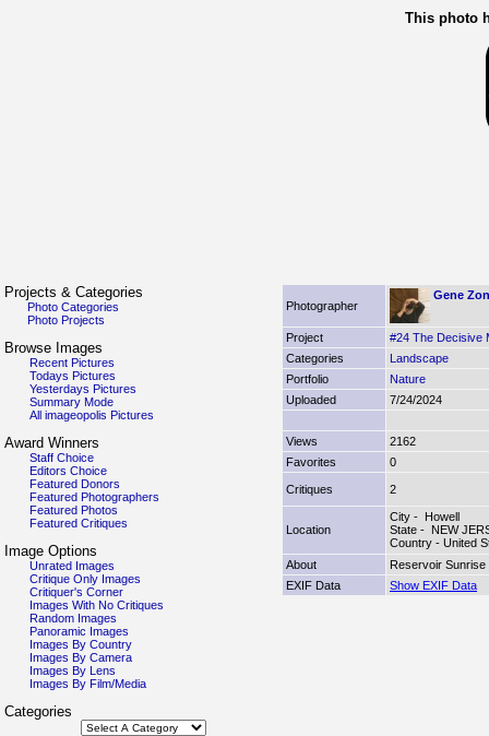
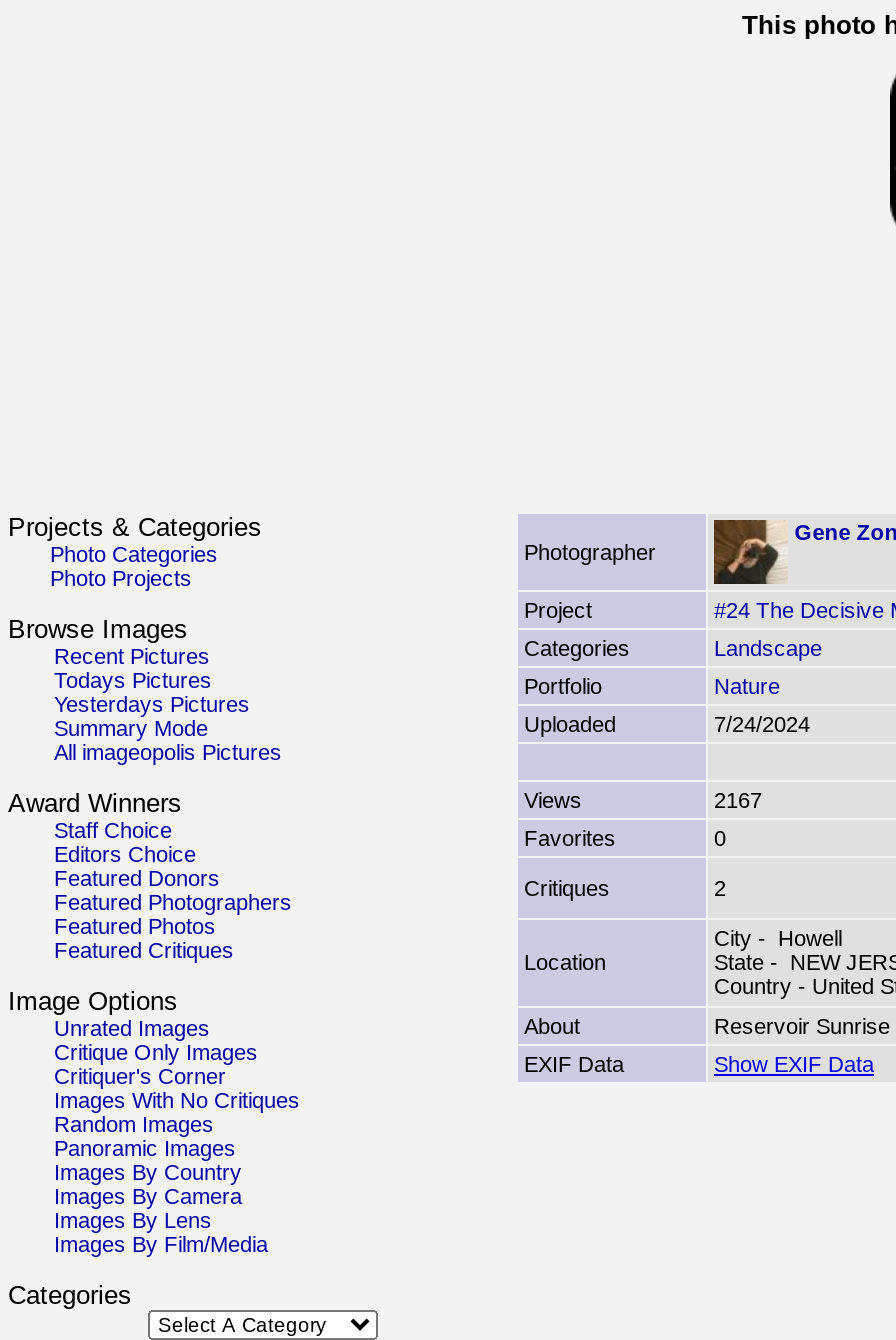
- 2162
+ 2167
